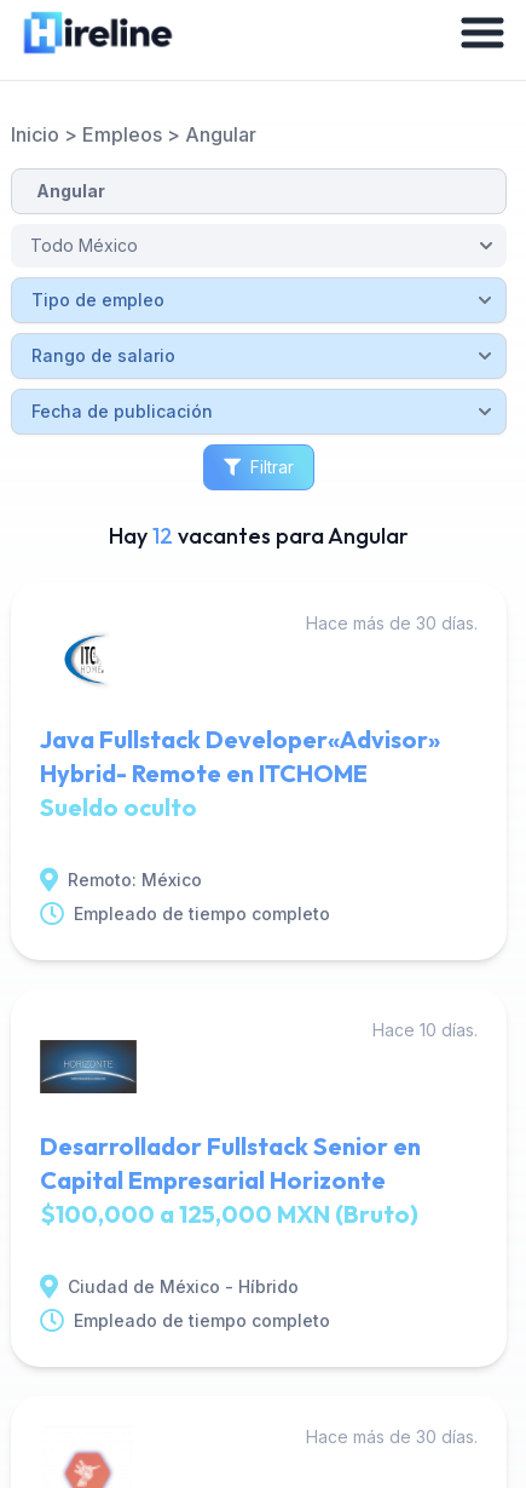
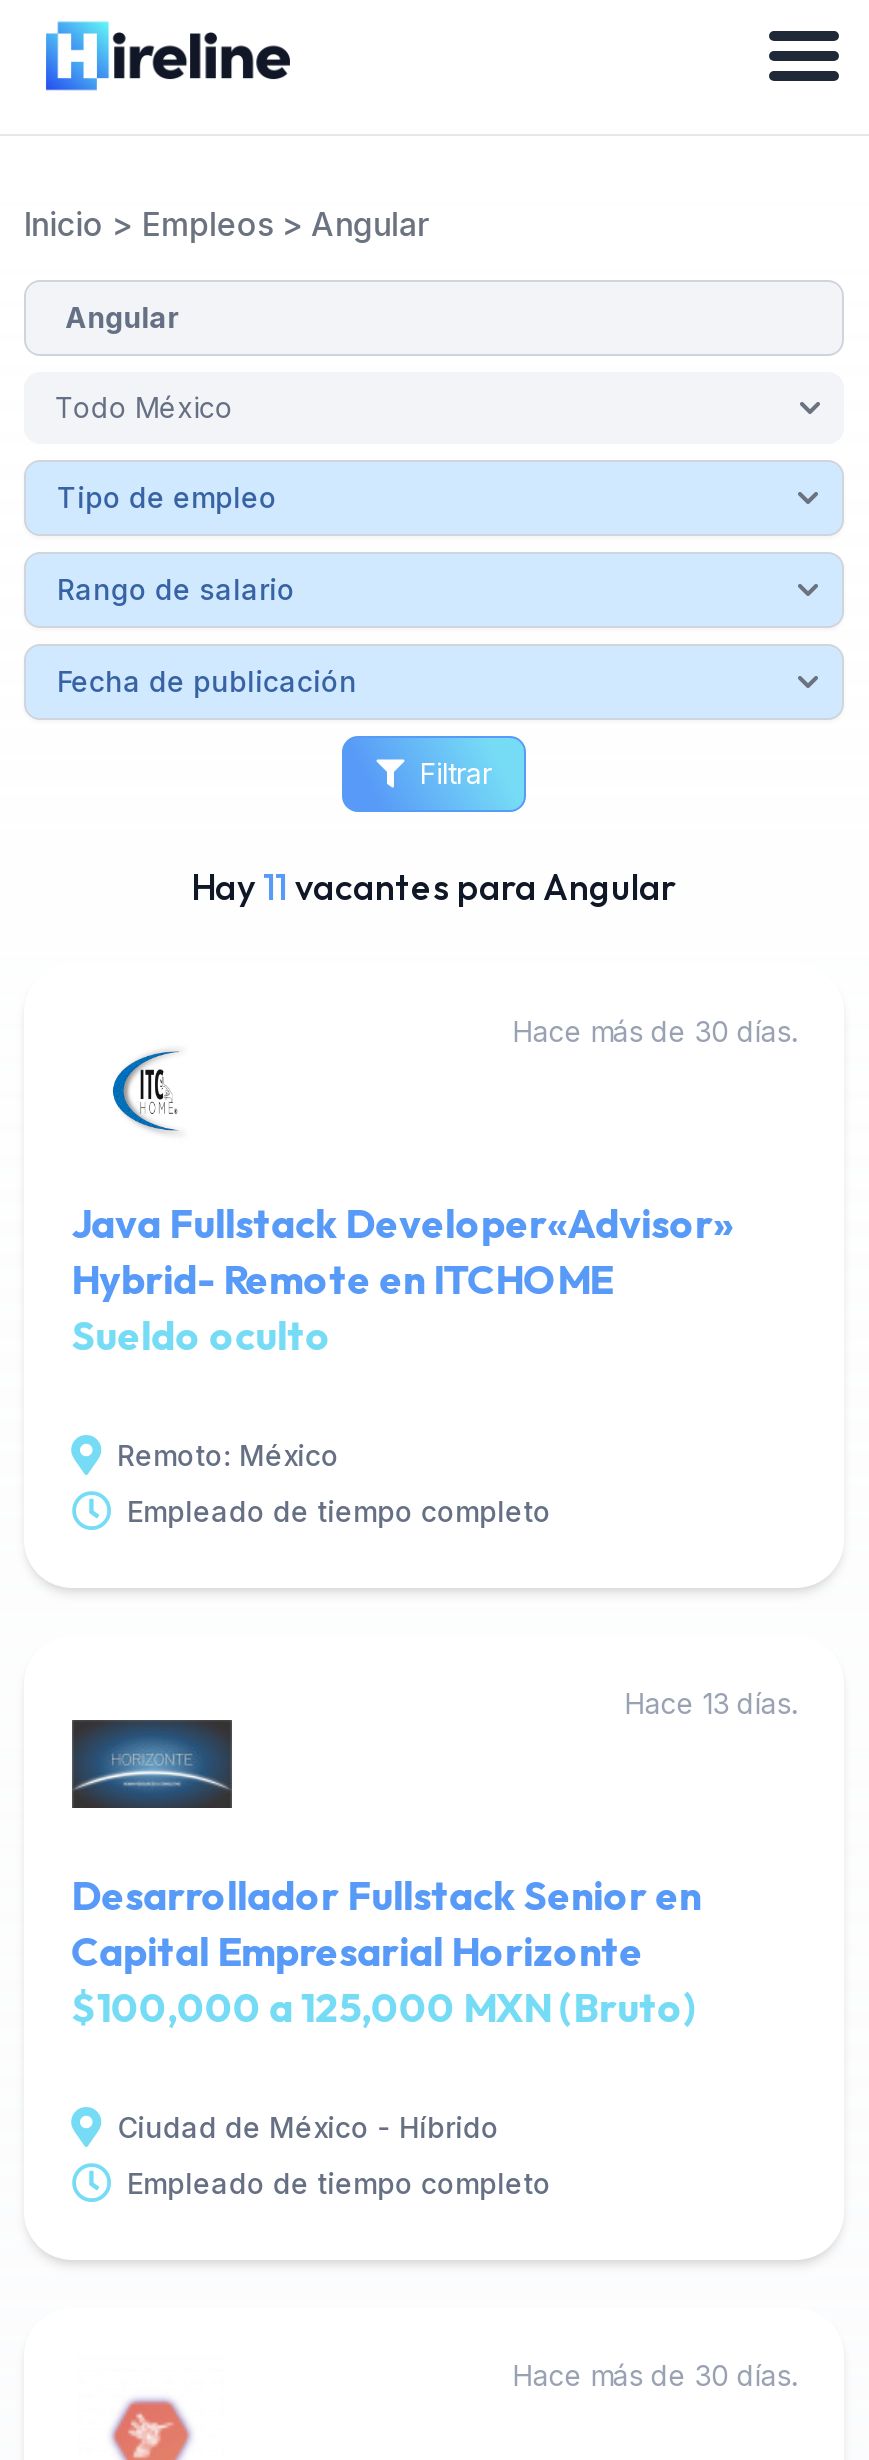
- Hay 12 vacantes para Angular
+ Hay 11 vacantes para Angular

- Hace 10 días.
+ Hace 13 días.
